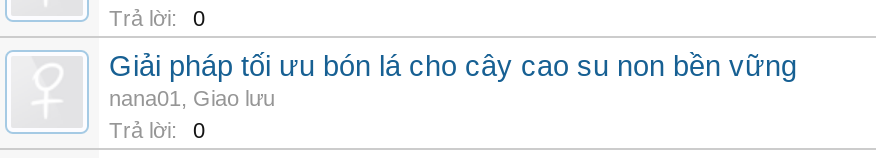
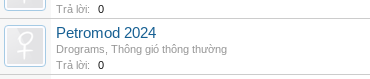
- Giải pháp tối ưu bón lá cho cây cao su non bền vững
- nana01, Giao lưu
+ Petromod 2024
+ Drograms, Thông gió thông thường
